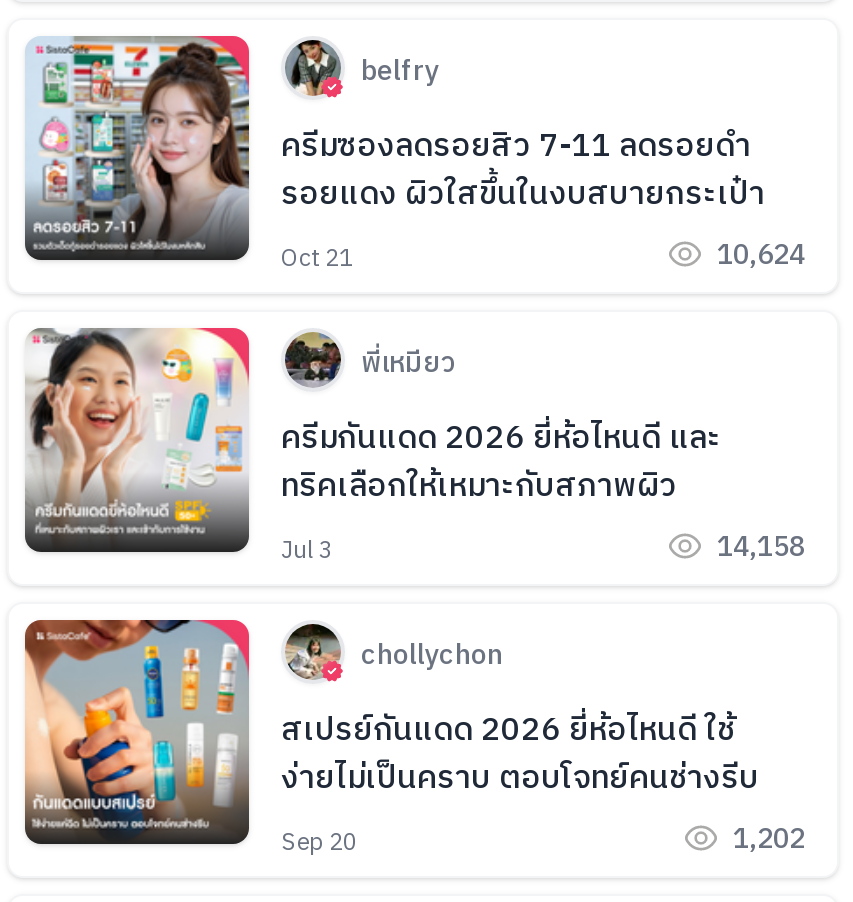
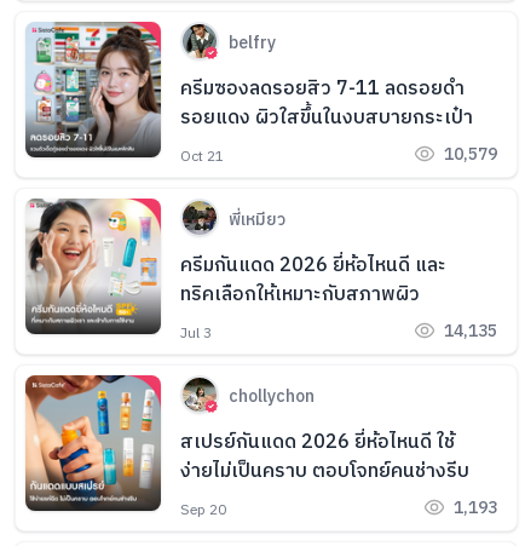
- 10,624
+ 10,579

- 14,158
+ 14,135

- 1,202
+ 1,193
